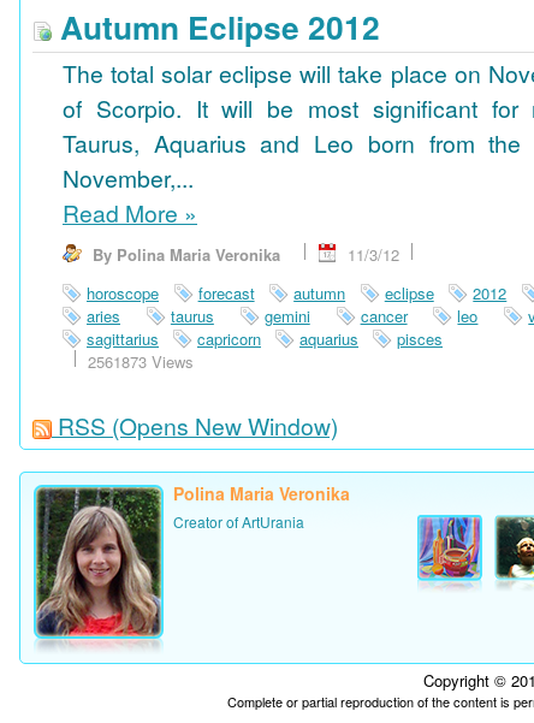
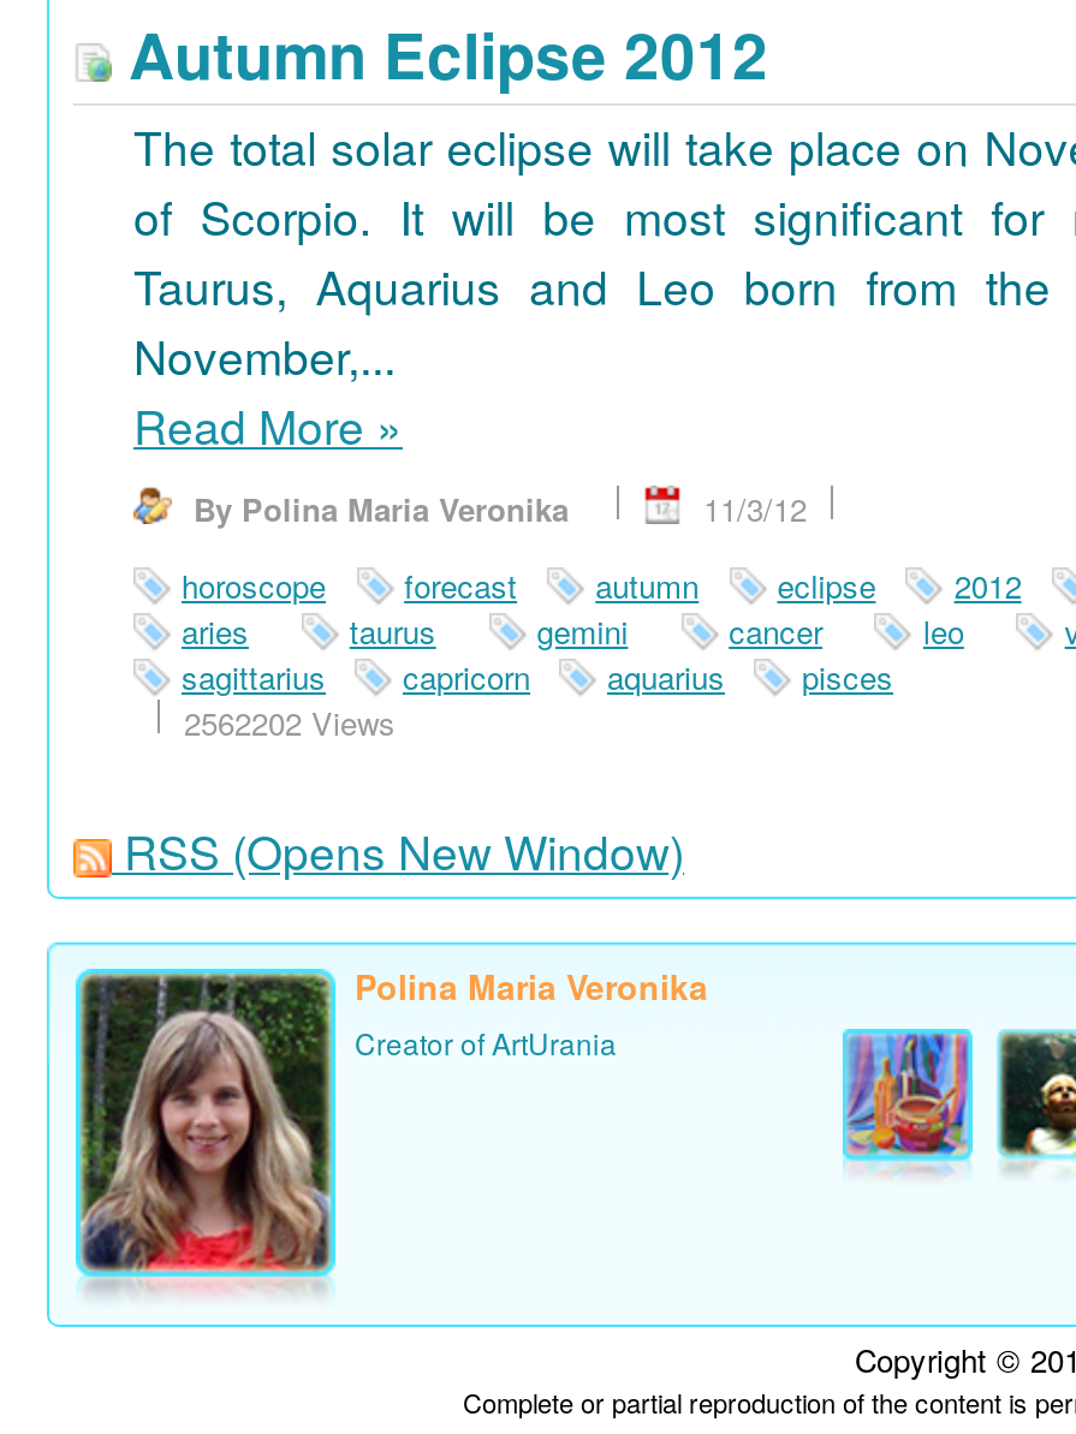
- 2561873 Views
+ 2562202 Views
